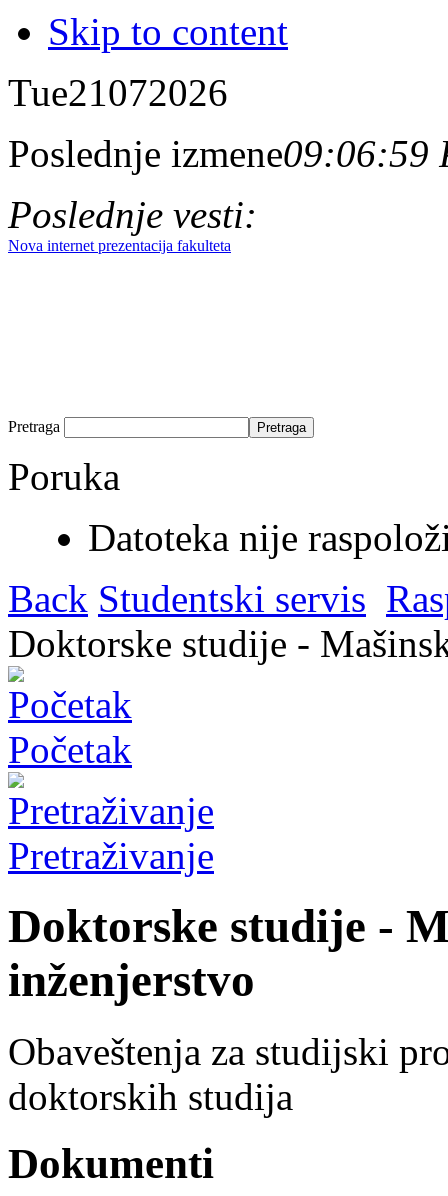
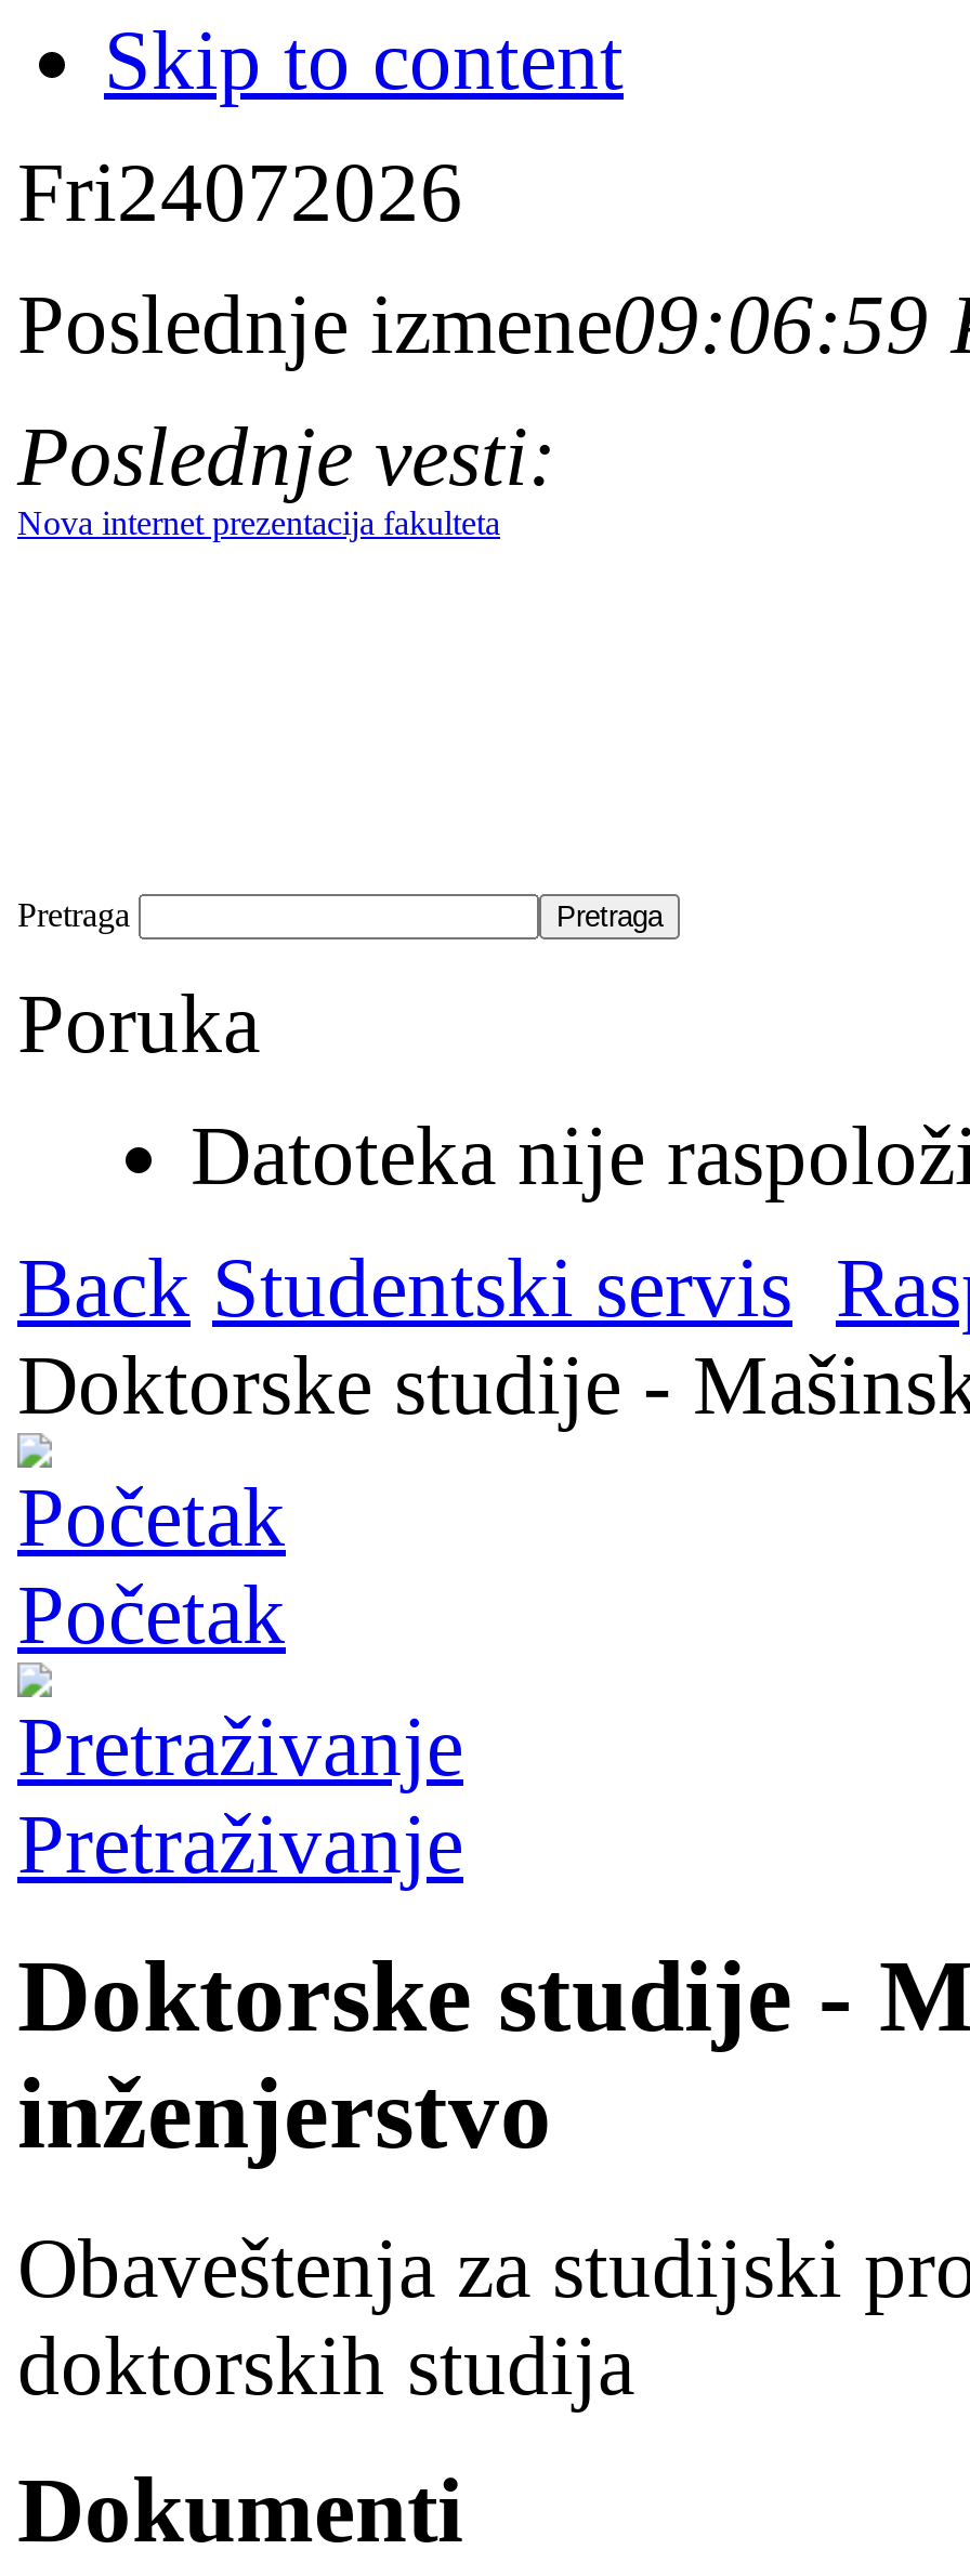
- Tue21072026
+ Fri24072026
